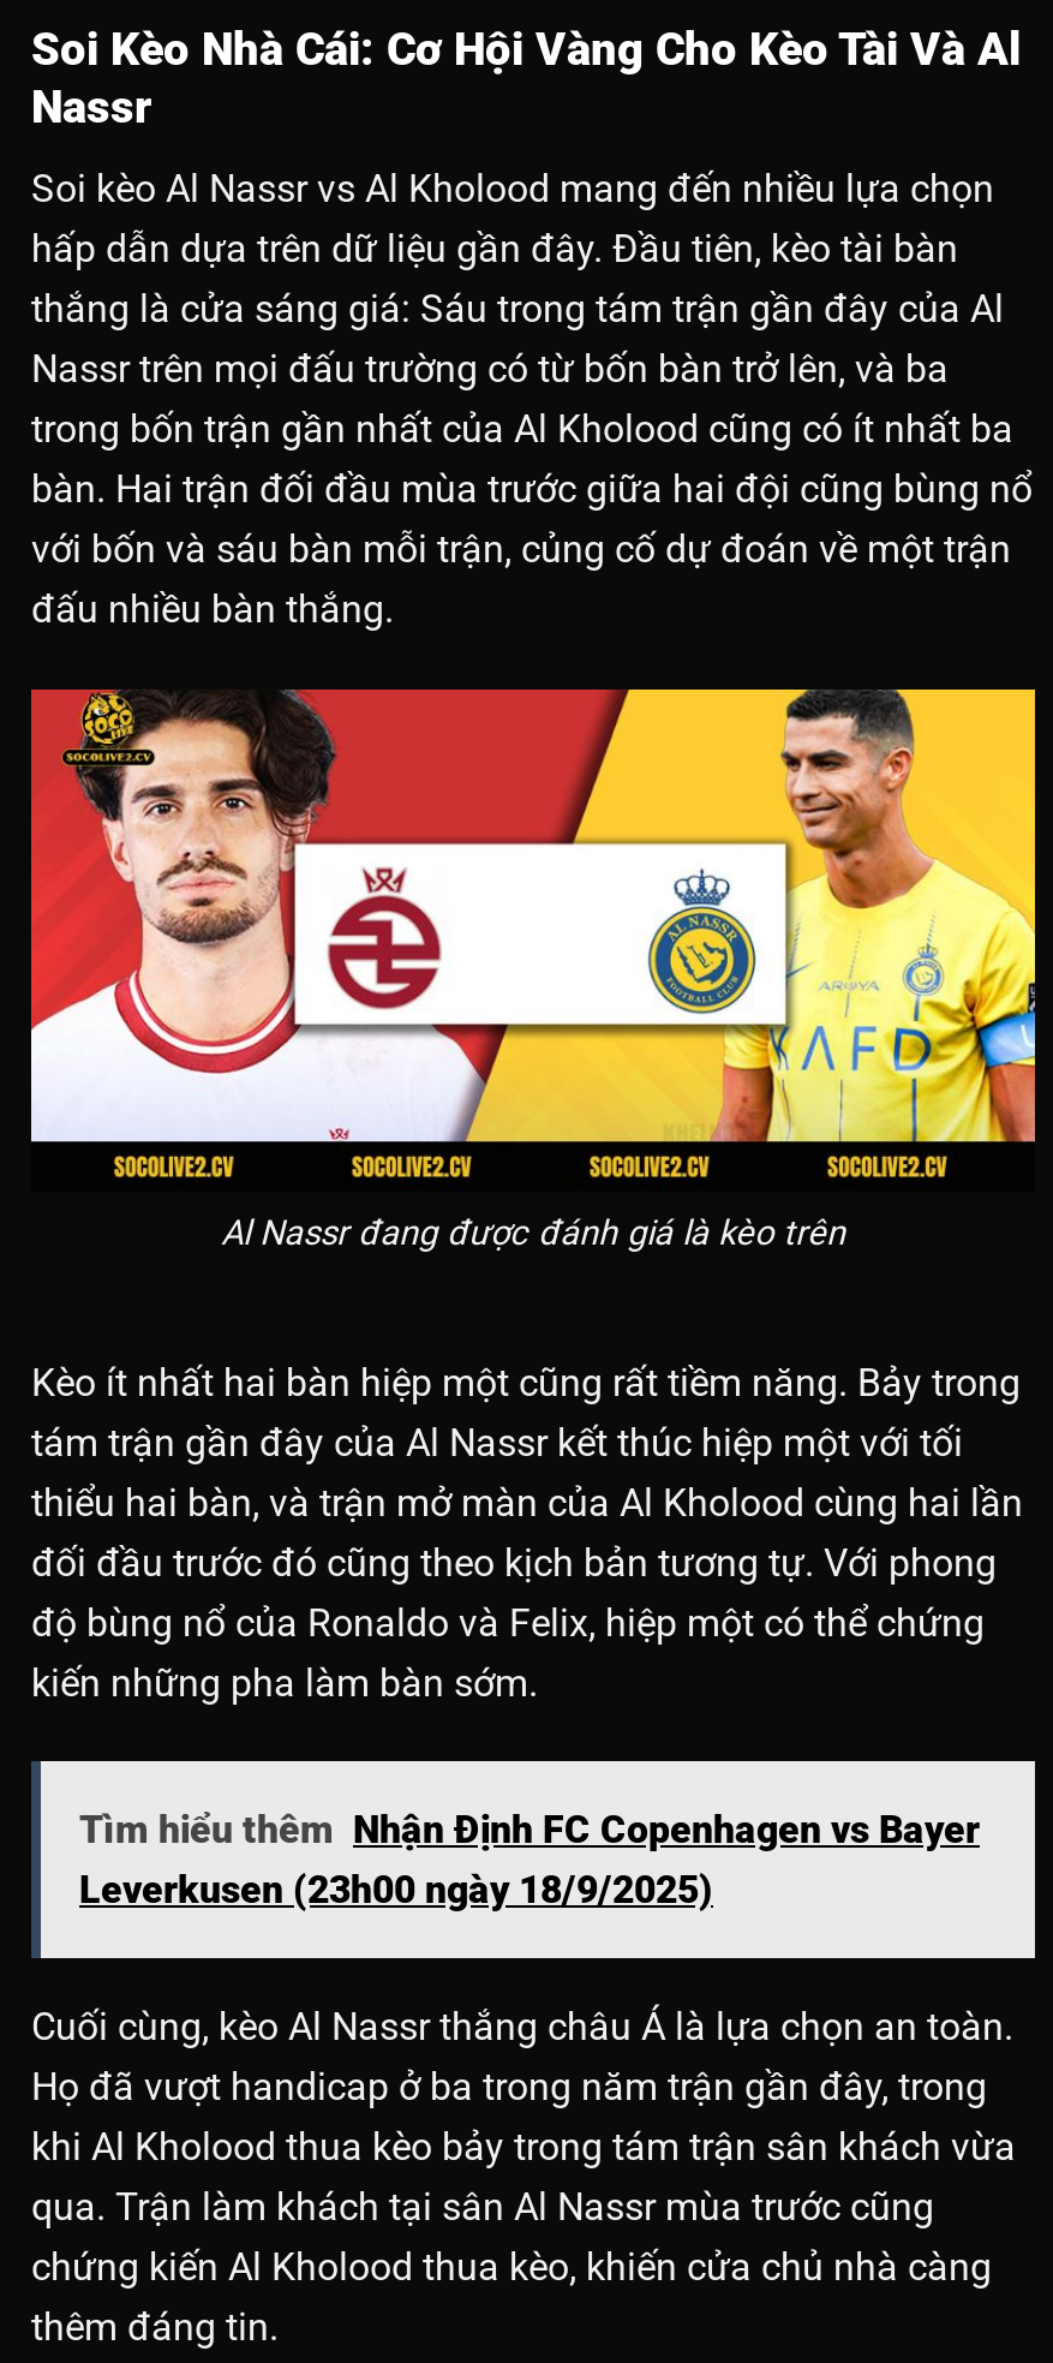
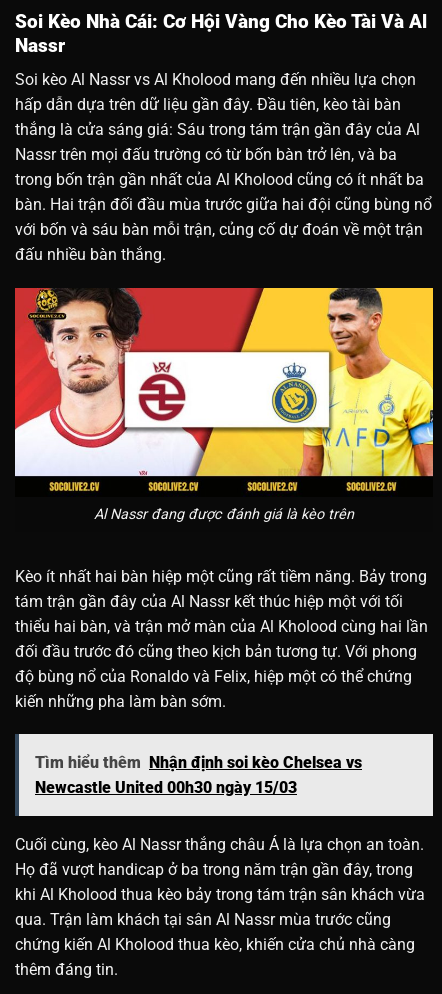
- Tìm hiểu thêm Nhận Định FC Copenhagen vs Bayer
- Leverkusen (23h00 ngày 18/9/2025)
+ Tìm hiểu thêm Nhận định soi kèo Chelsea vs
+ Newcastle United 00h30 ngày 15/03
